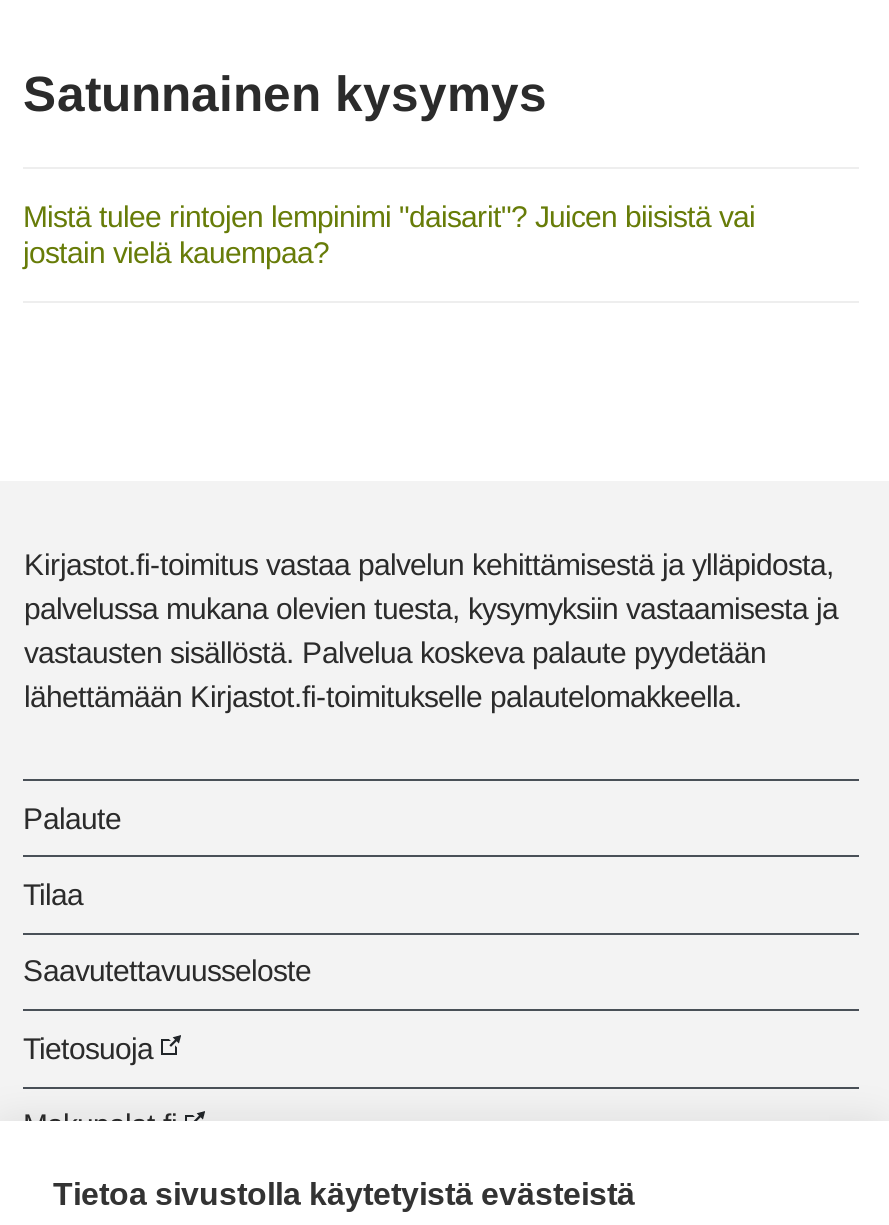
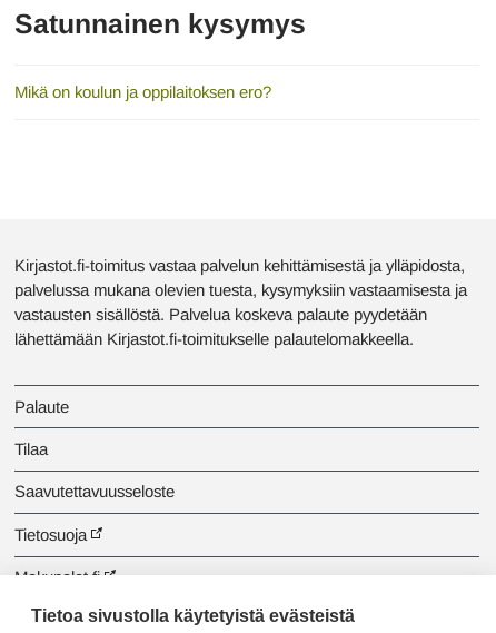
- Mistä tulee rintojen lempinimi "daisarit"? Juicen biisistä vai
- jostain vielä kauempaa?
+ Mikä on koulun ja oppilaitoksen ero?
